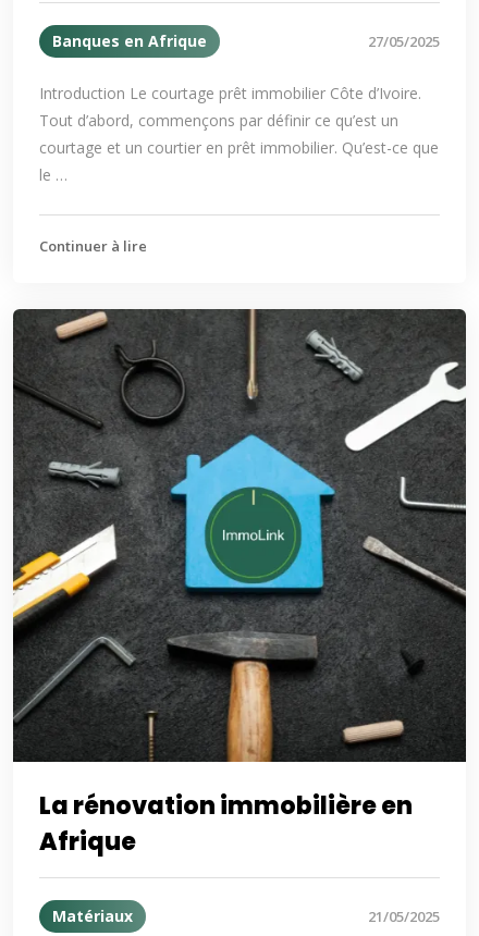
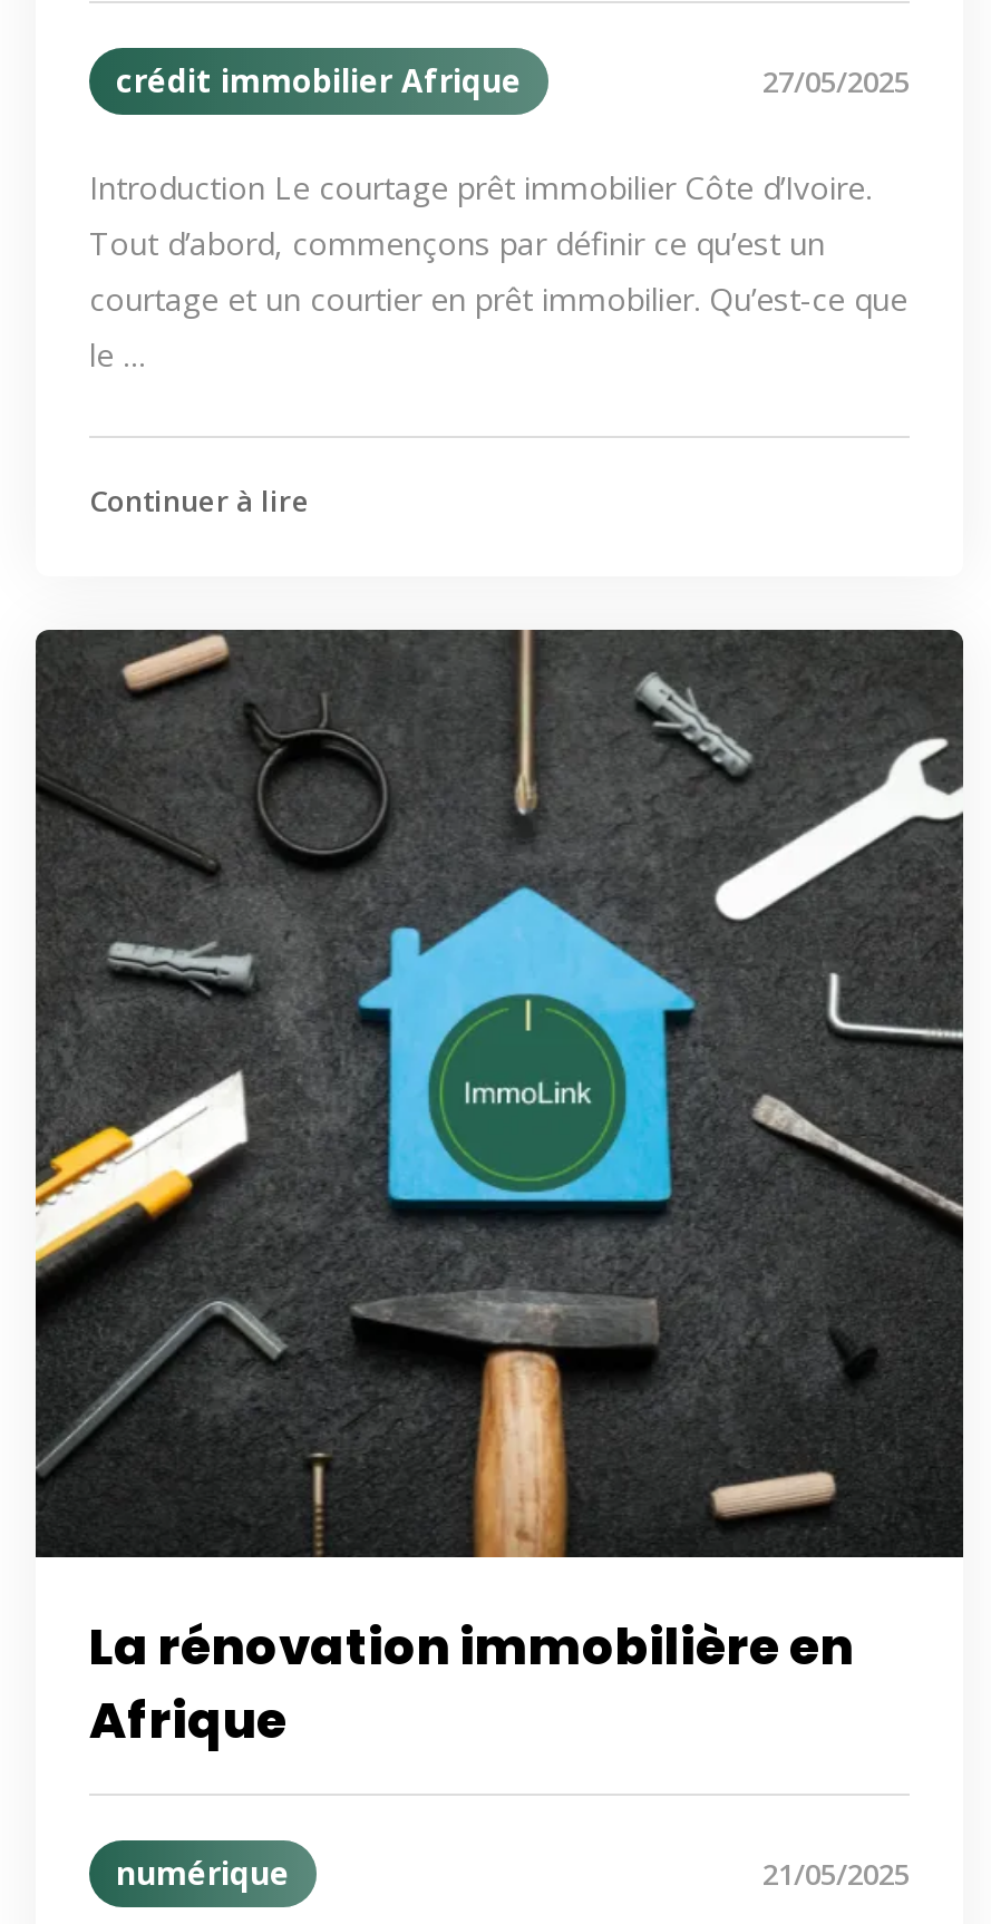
- Banques en Afrique
+ crédit immobilier Afrique

- Matériaux
+ numérique
